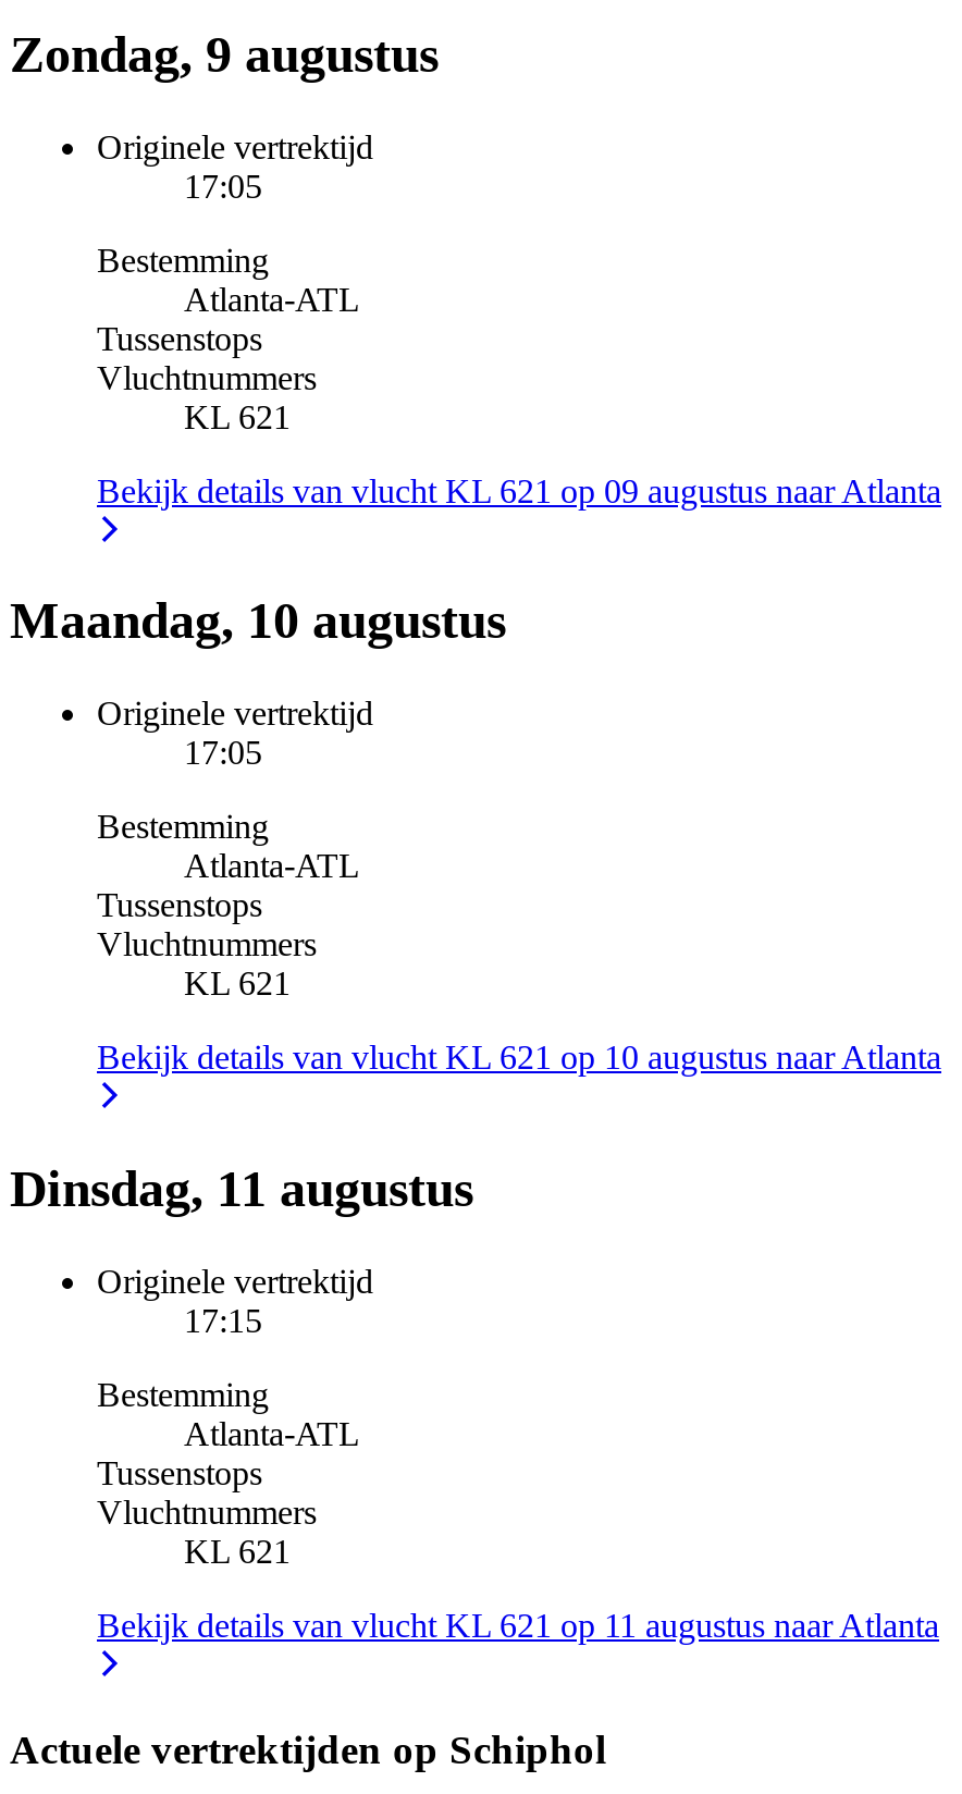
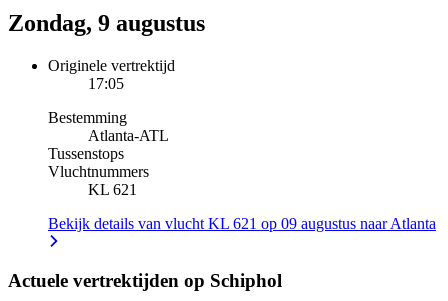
- Maandag, 10 augustus
- Originele vertrektijd
- 17:05
- Bestemming
- Atlanta-ATL
- Tussenstops
- Vluchtnummers
- KL 621
- Bekijk details van vlucht KL 621 op 10 augustus naar Atlanta
- Dinsdag, 11 augustus
- Originele vertrektijd
- 17:15
- Bestemming
- Atlanta-ATL
- Tussenstops
- Vluchtnummers
- KL 621
- Bekijk details van vlucht KL 621 op 11 augustus naar Atlanta
